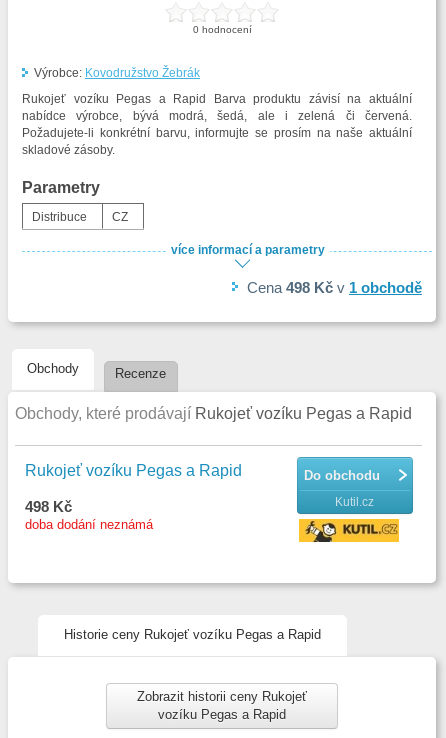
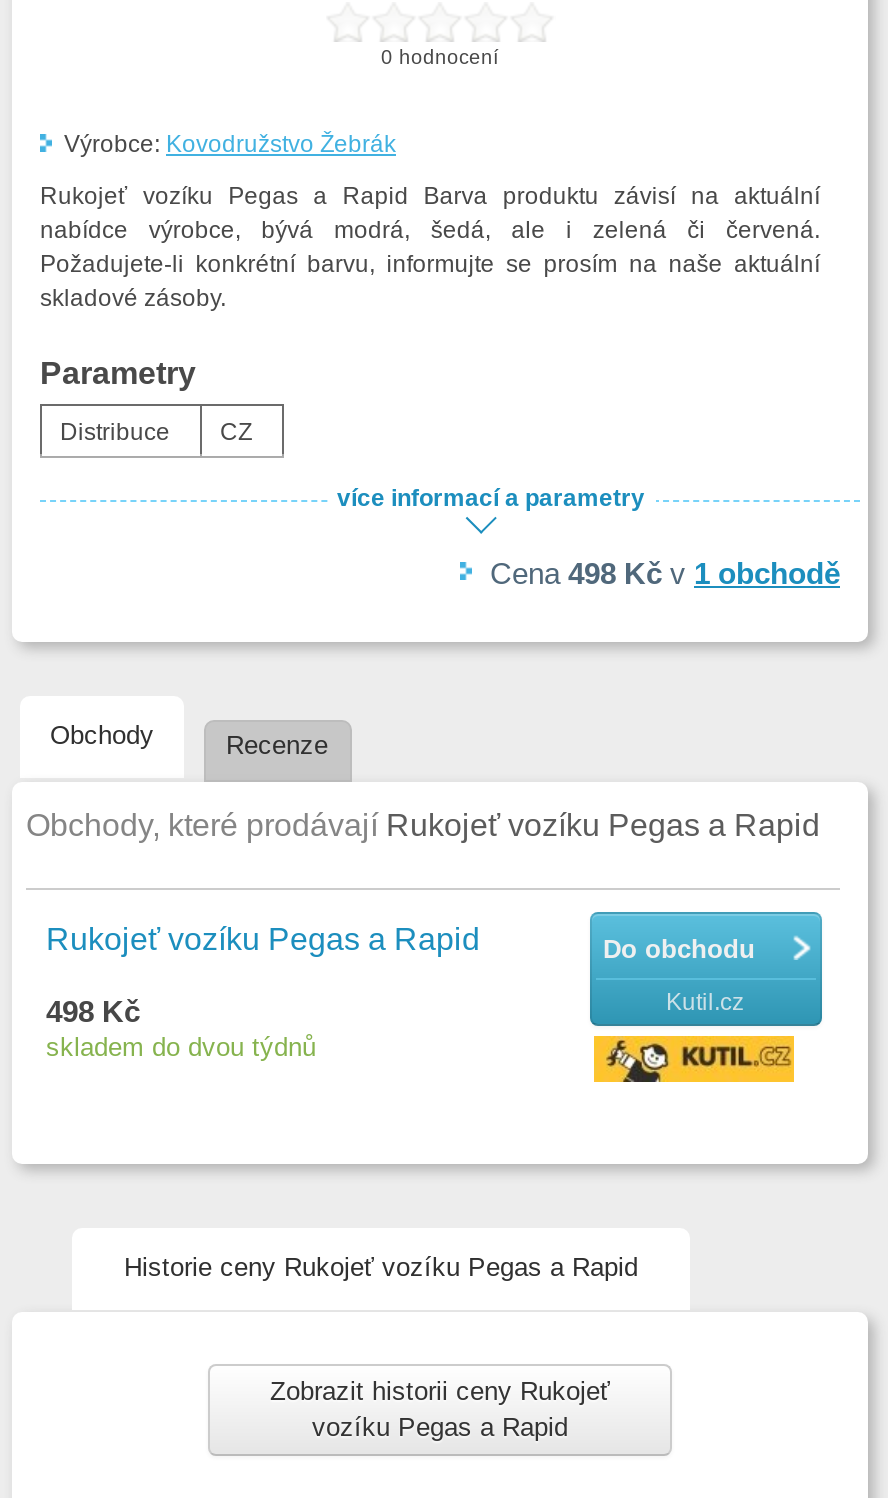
- doba dodání neznámá
+ skladem do dvou týdnů
